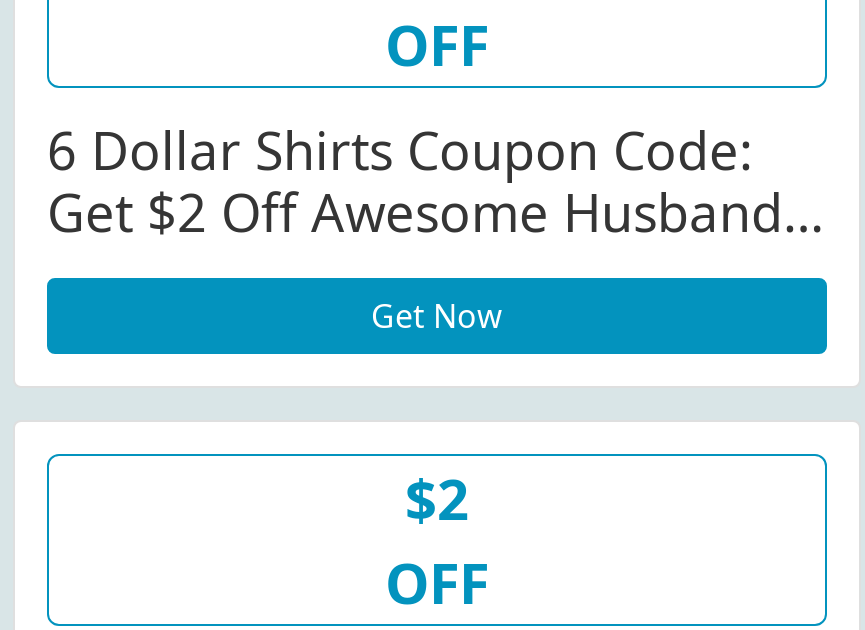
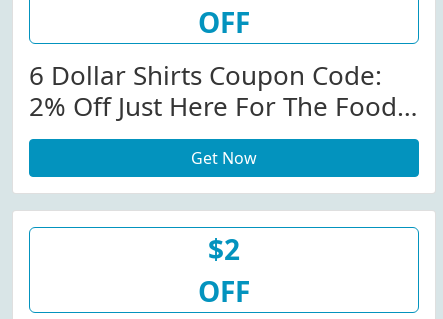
- Get $2 Off Awesome Husband
+ 2% Off Just Here For The Food
